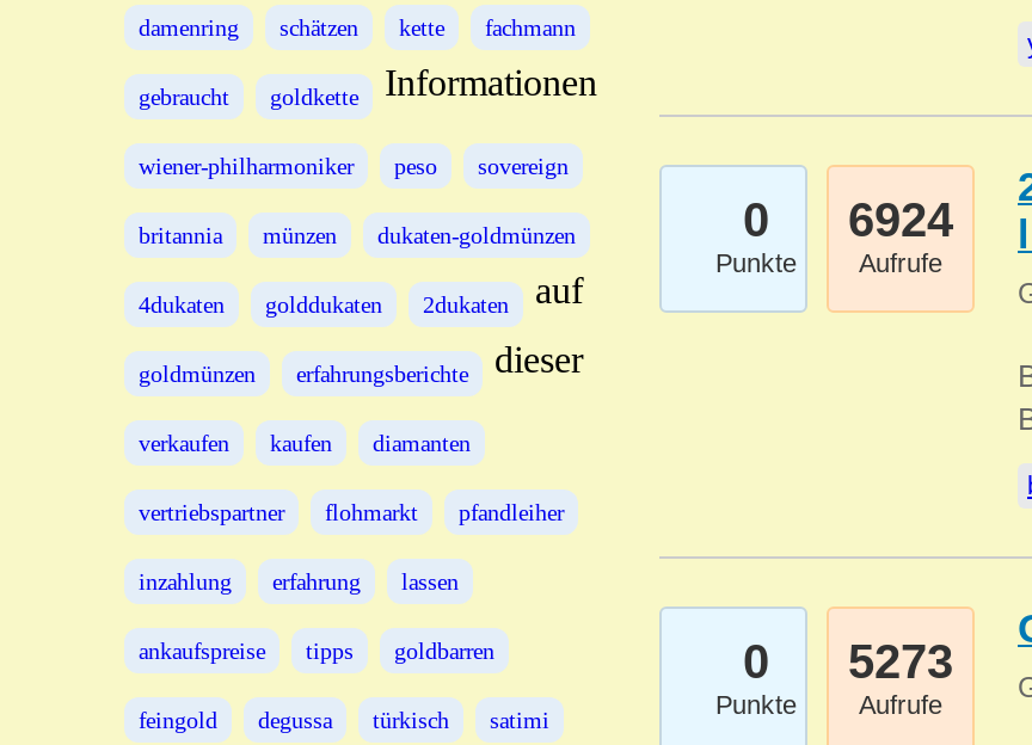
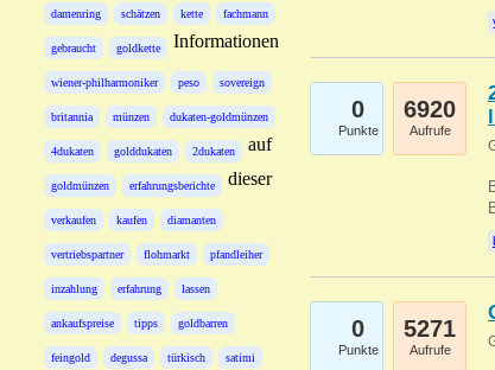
- 6924
+ 6920

- 5273
+ 5271
